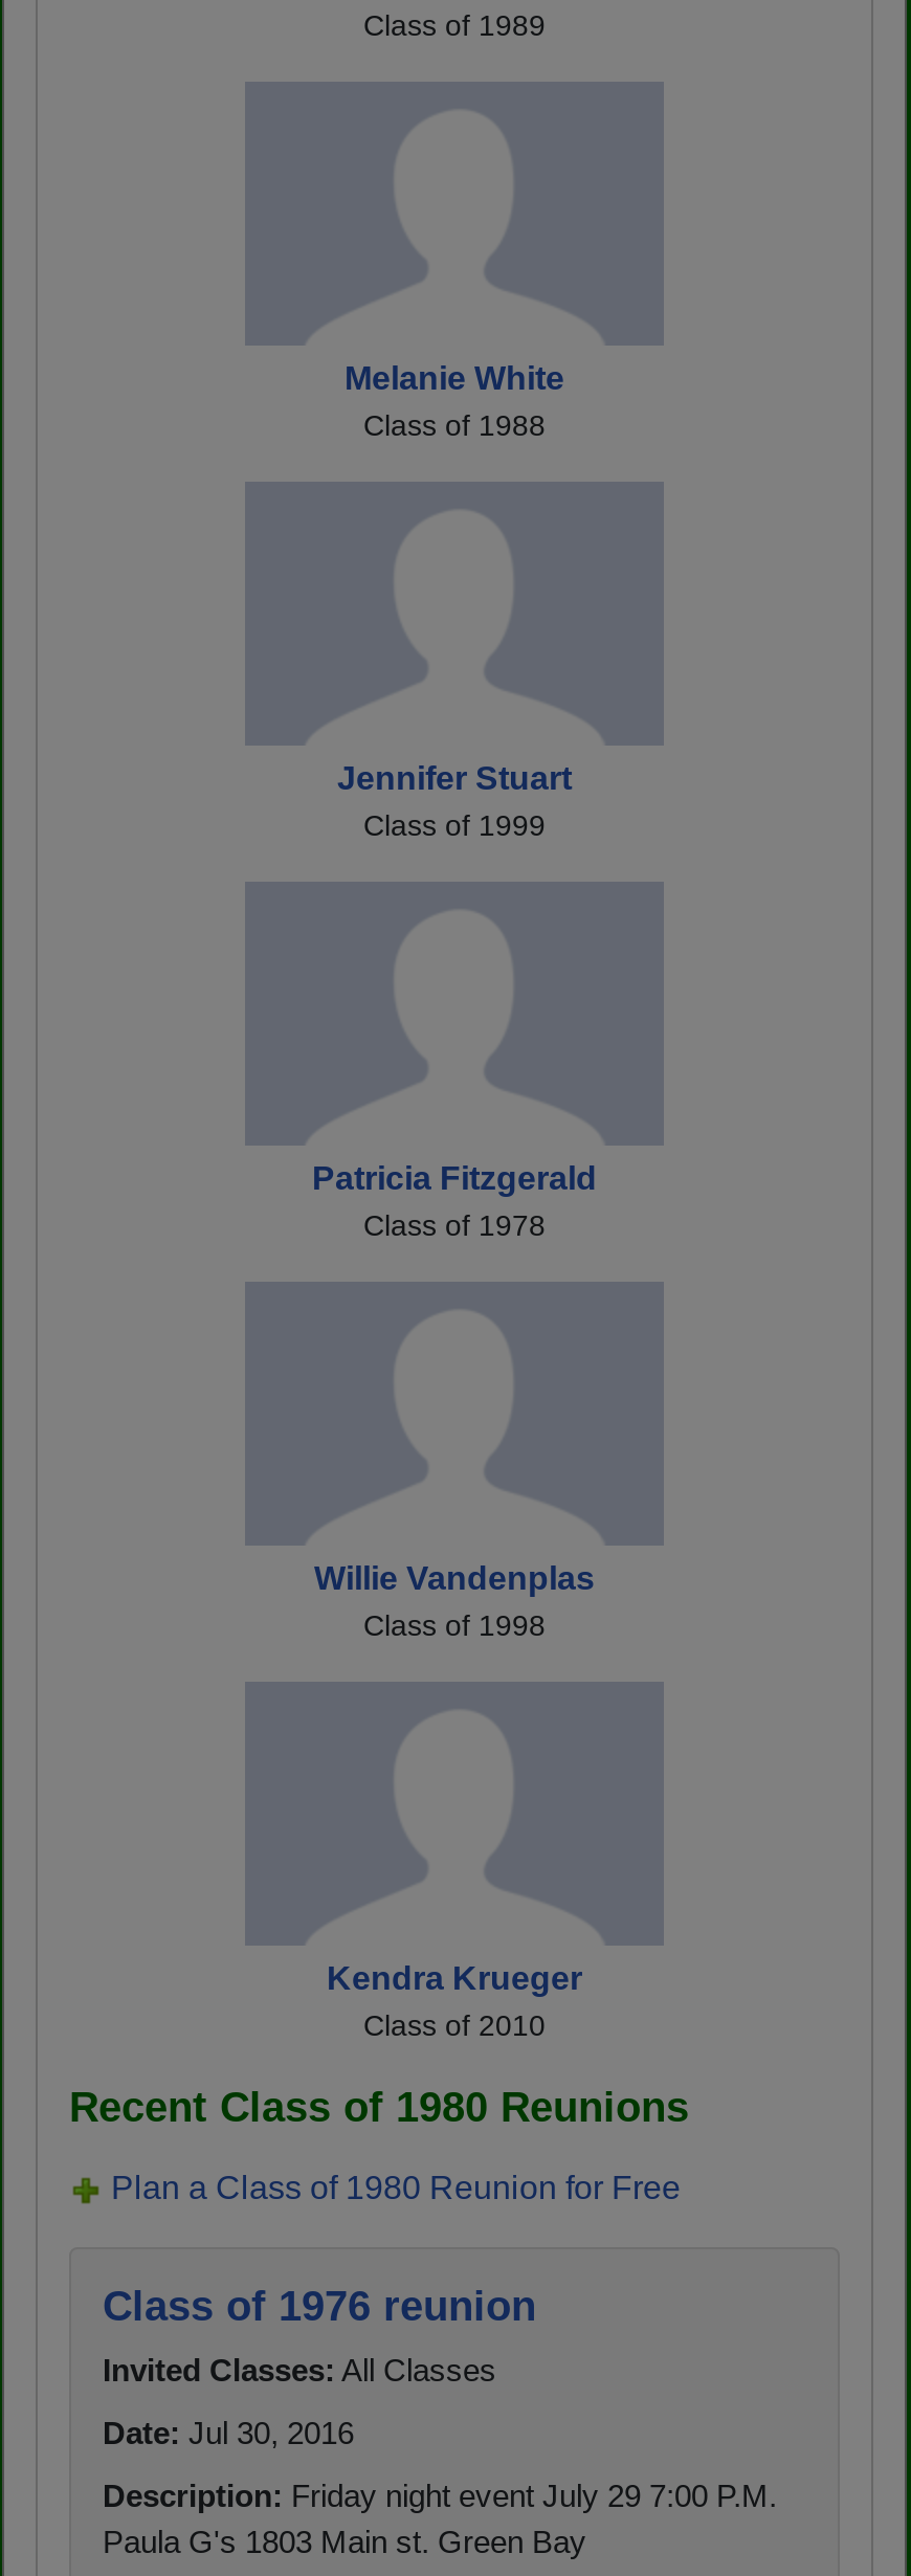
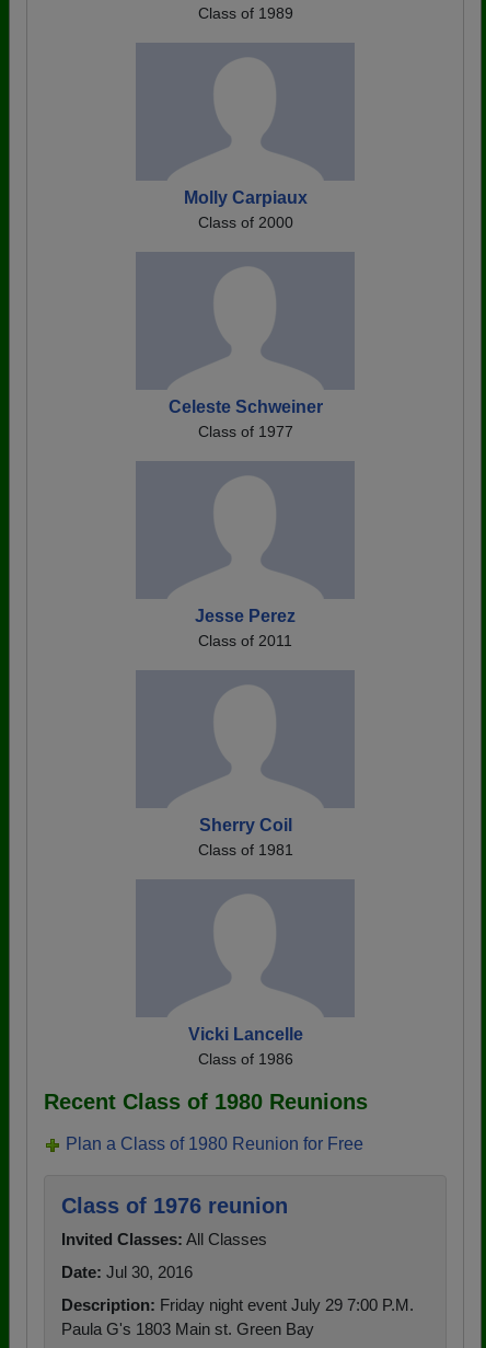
- Melanie White
- Class of 1988
+ Molly Carpiaux
+ Class of 2000

- Jennifer Stuart
- Class of 1999
+ Celeste Schweiner
+ Class of 1977

- Patricia Fitzgerald
- Class of 1978
+ Jesse Perez
+ Class of 2011

- Willie Vandenplas
- Class of 1998
+ Sherry Coil
+ Class of 1981

- Kendra Krueger
- Class of 2010
+ Vicki Lancelle
+ Class of 1986
